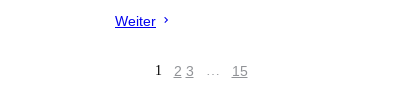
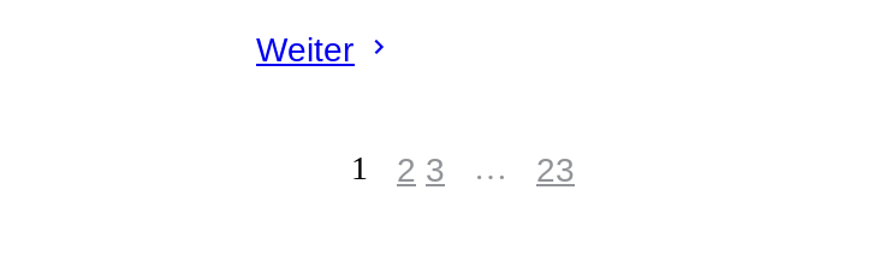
- 15
+ 23
